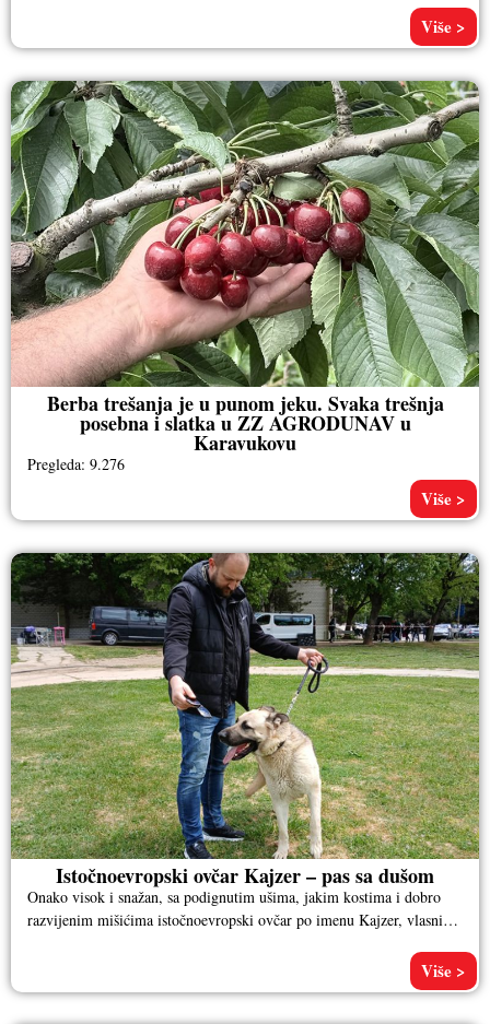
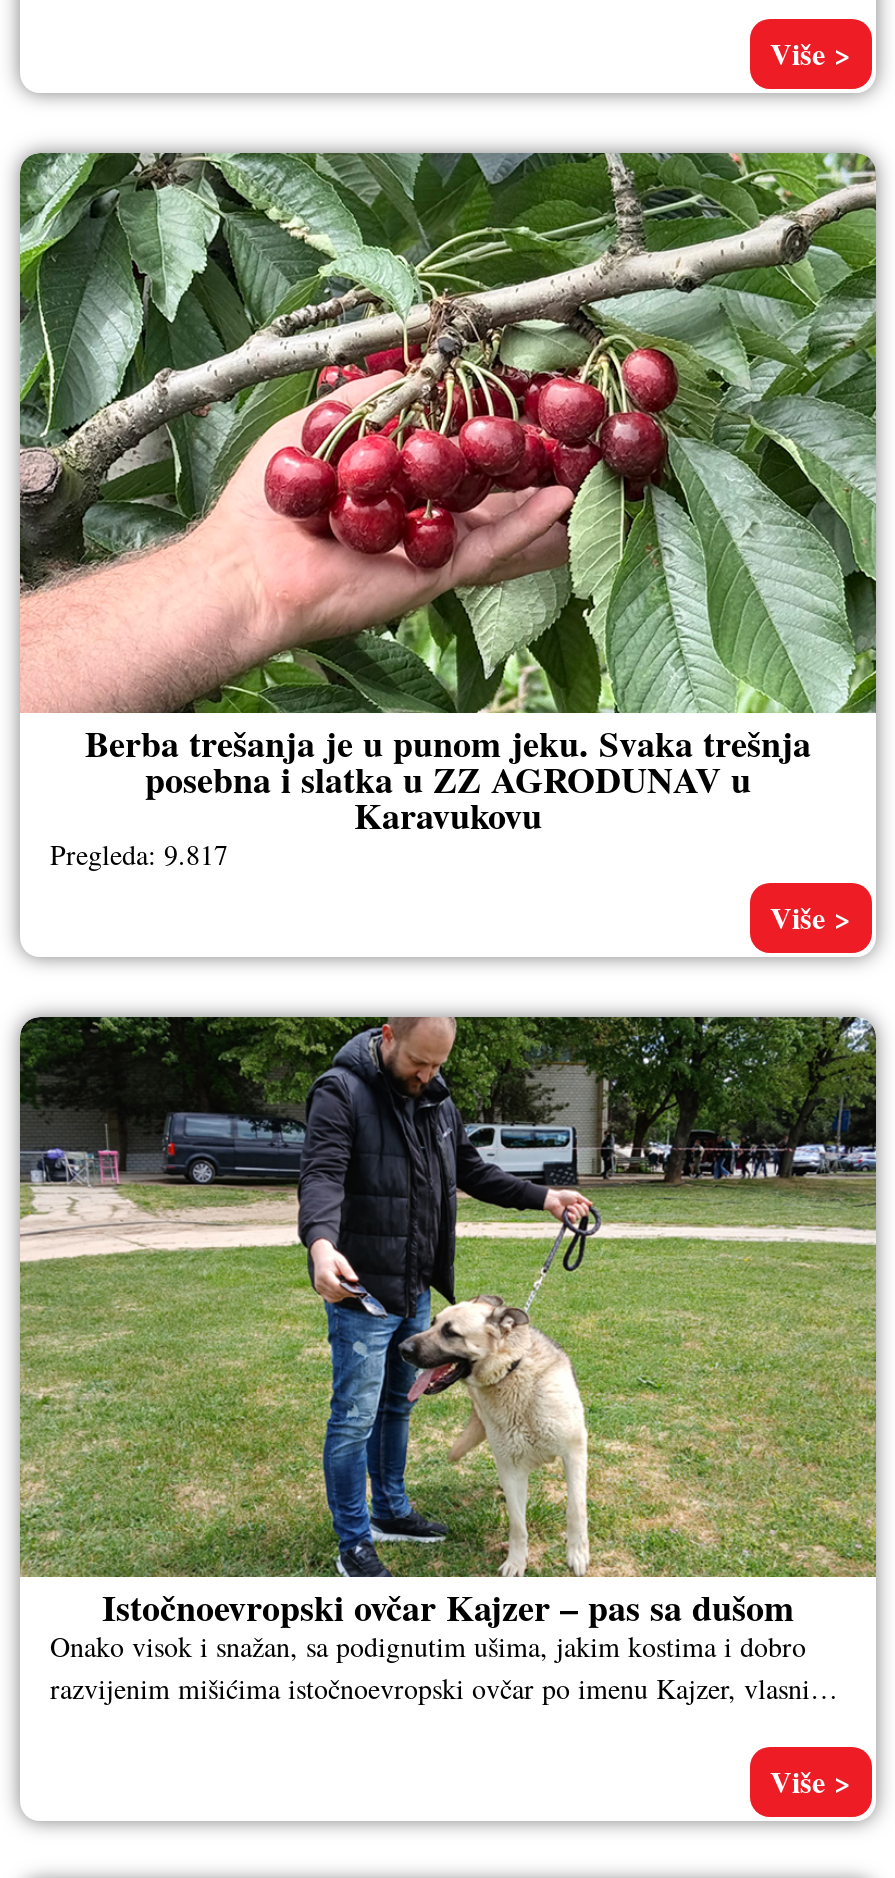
- Pregleda: 9.276
+ Pregleda: 9.817
